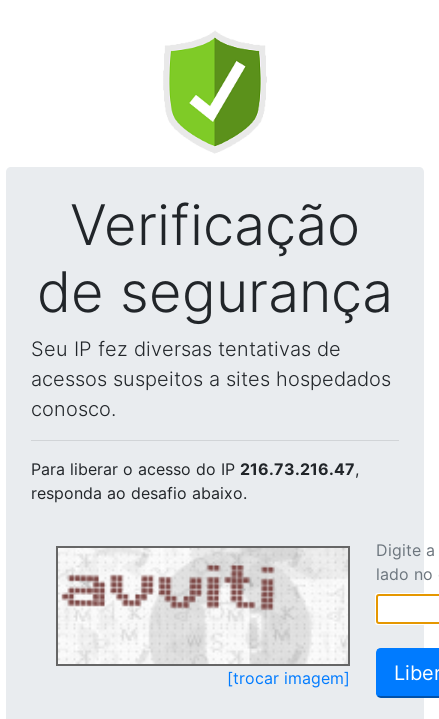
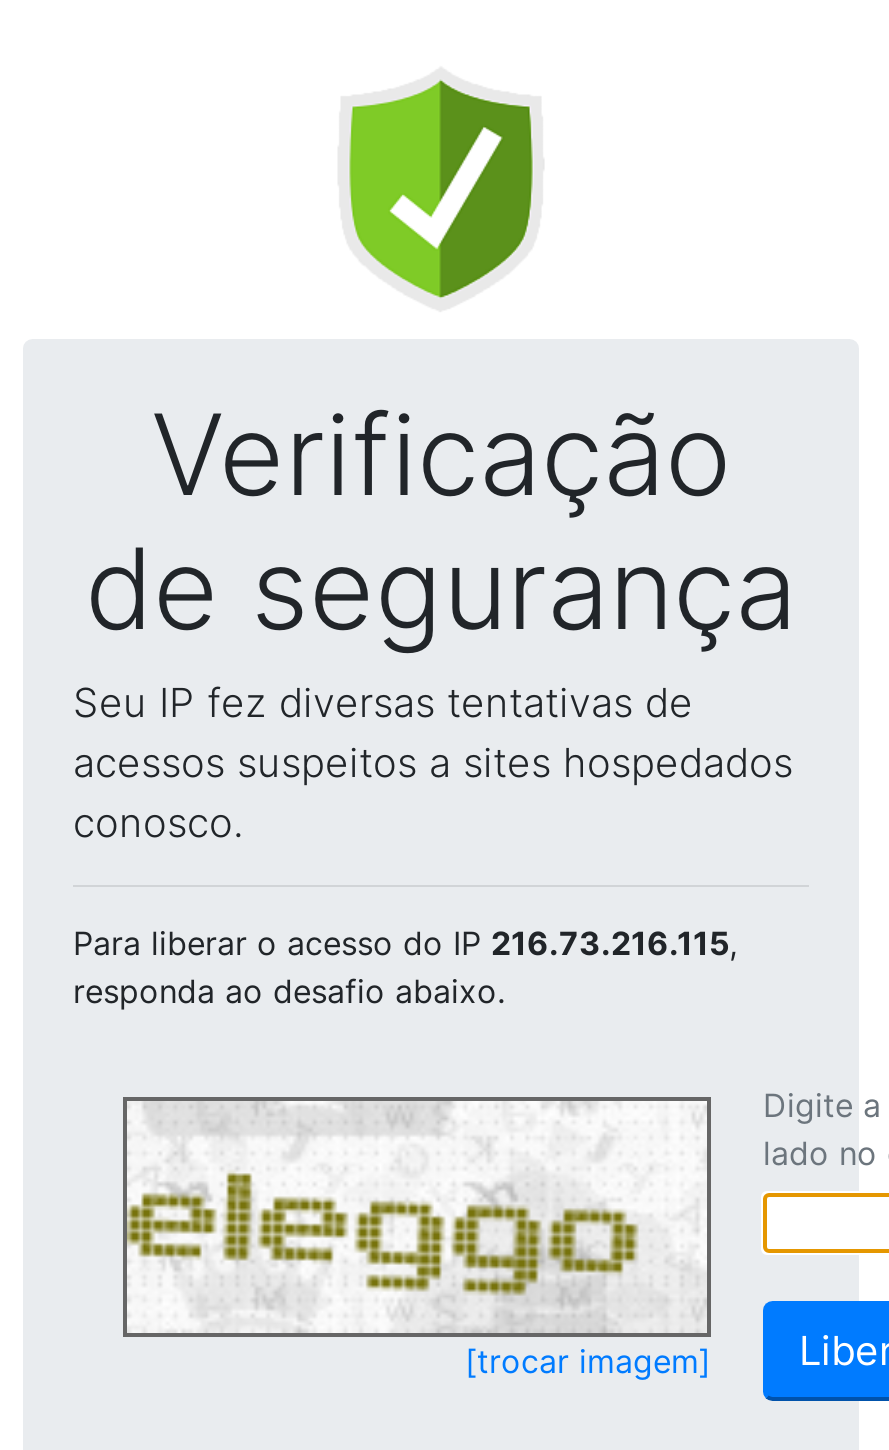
- Para liberar o acesso do IP 216.73.216.47,
+ Para liberar o acesso do IP 216.73.216.115,

- [image]
+ [image]
